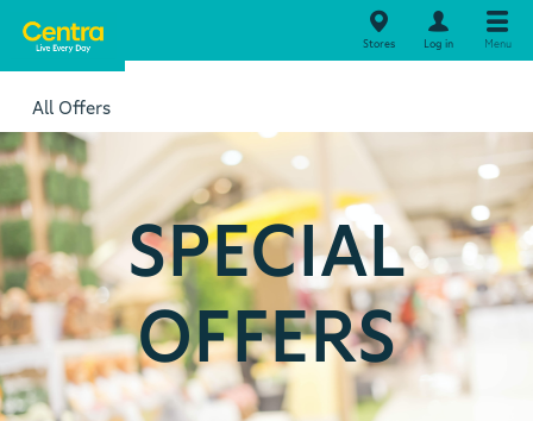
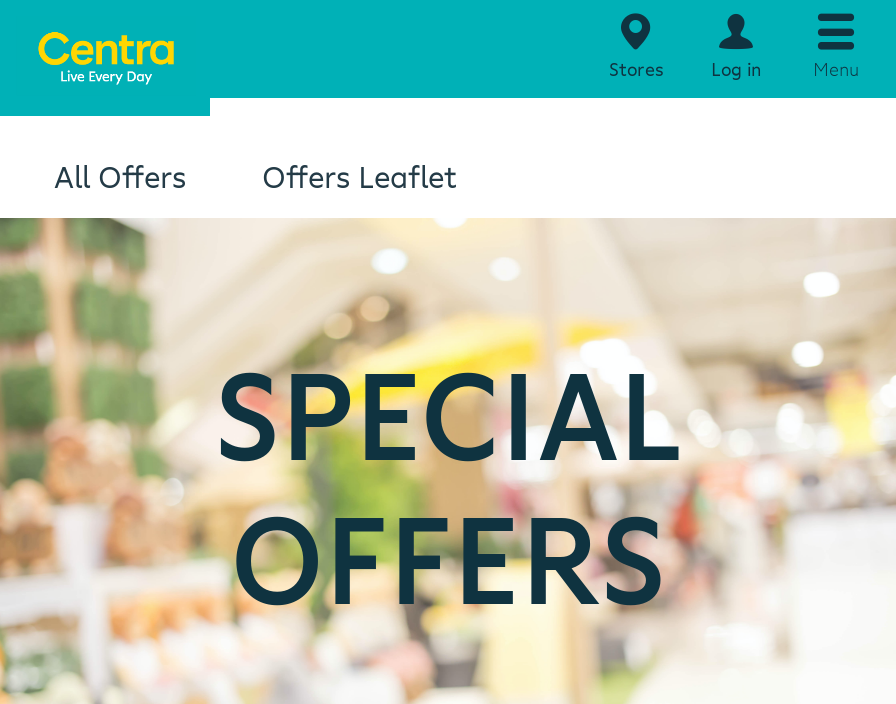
+ Offers Leaflet
